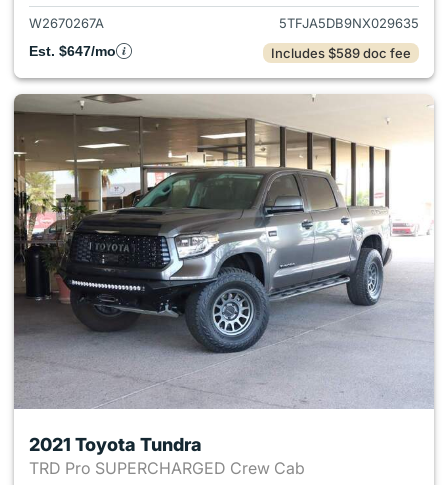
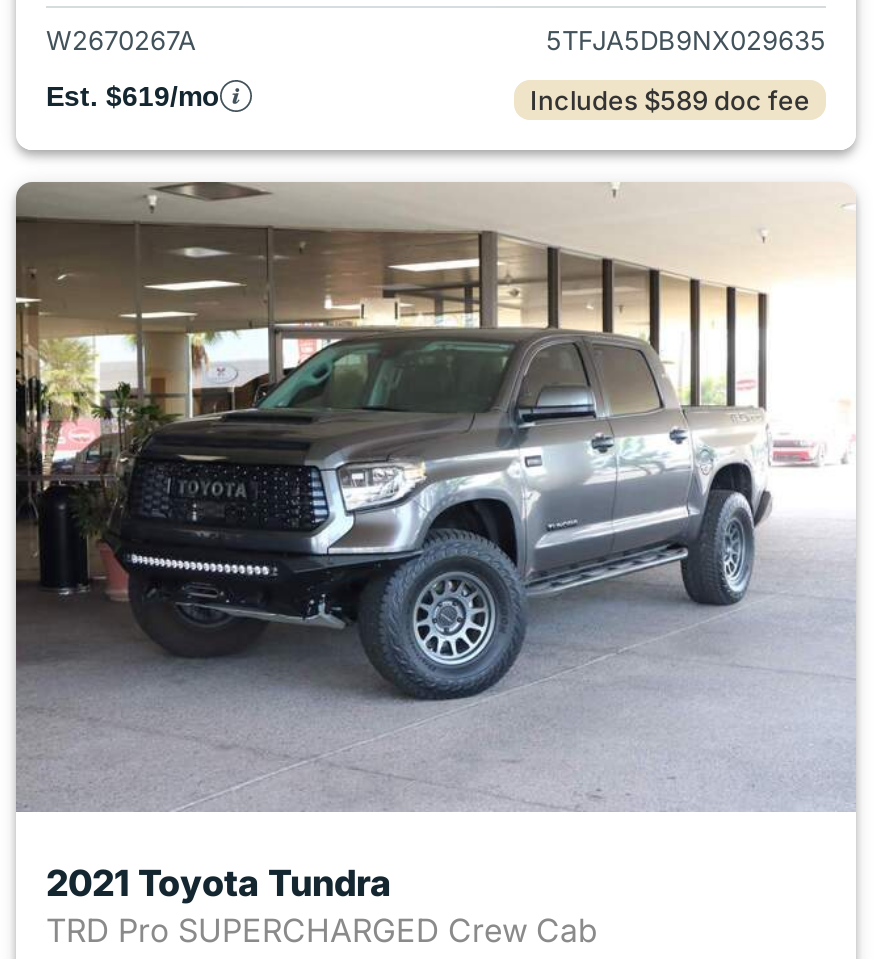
- Est. $647/mo
+ Est. $619/mo
